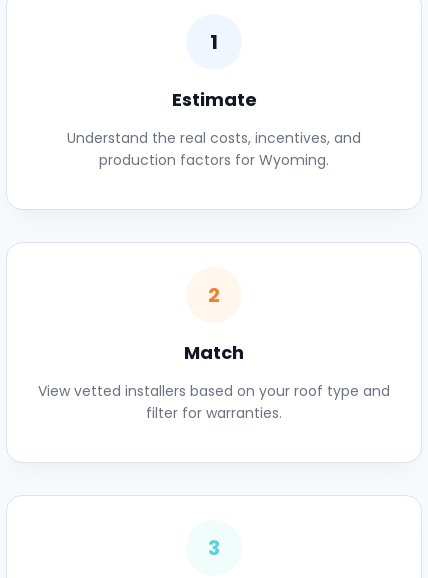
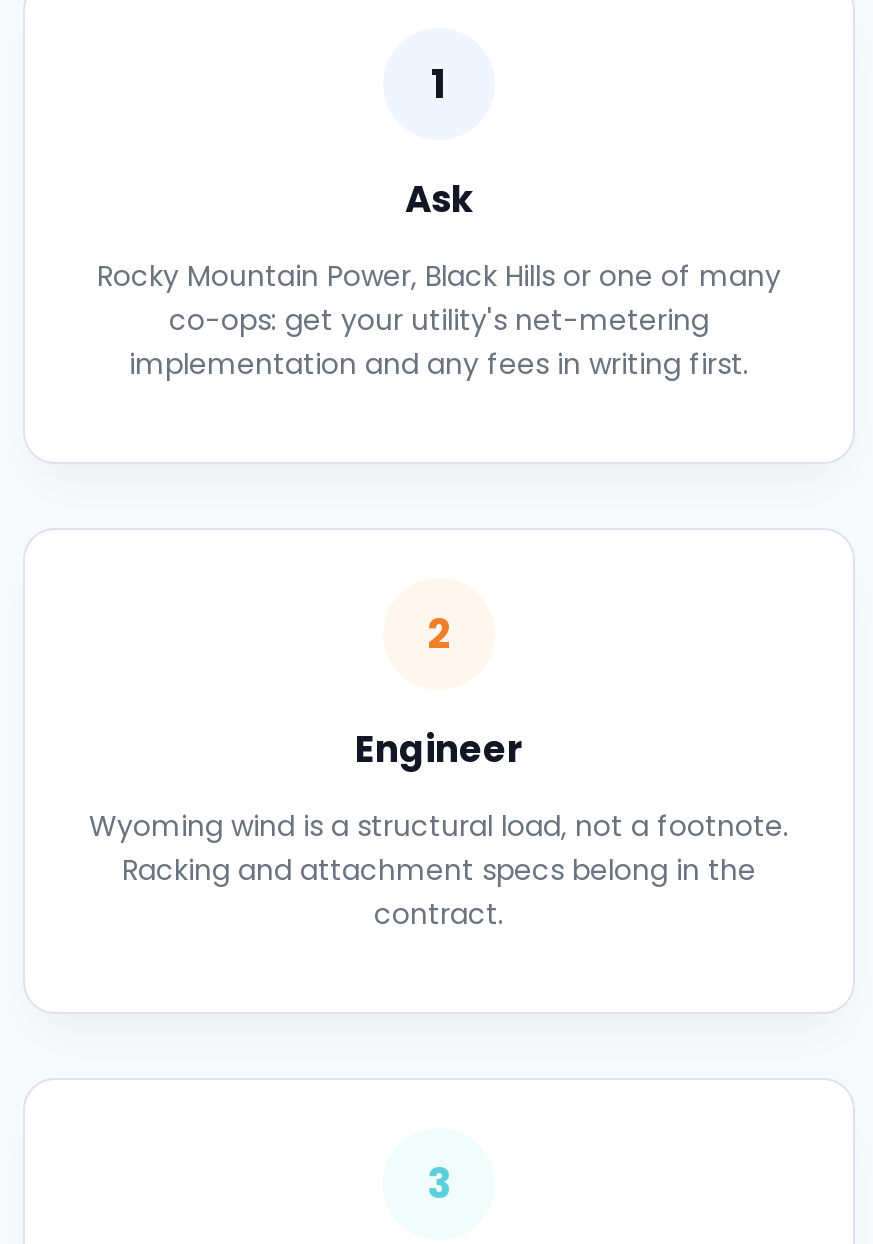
- Estimate
+ Ask

- Understand the real costs, incentives, and
- production factors for Wyoming.
+ Rocky Mountain Power, Black Hills or one of many
+ co-ops: get your utility's net-metering
+ implementation and any fees in writing first.

- Match
+ Engineer

- View vetted installers based on your roof type and
- filter for warranties.
+ Wyoming wind is a structural load, not a footnote.
+ Racking and attachment specs belong in the
+ contract.
